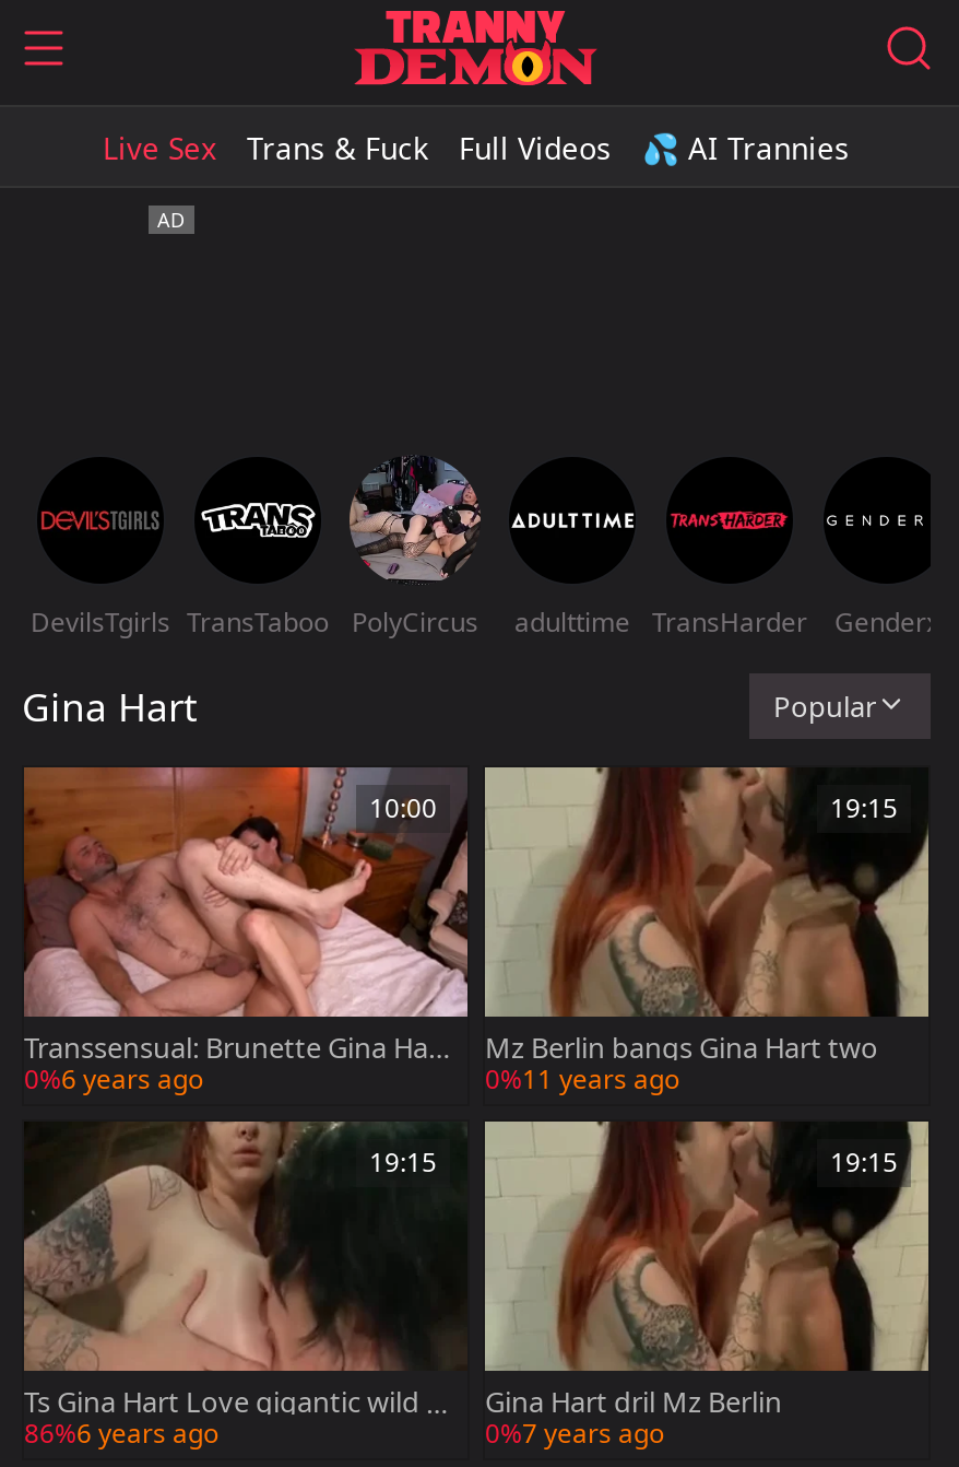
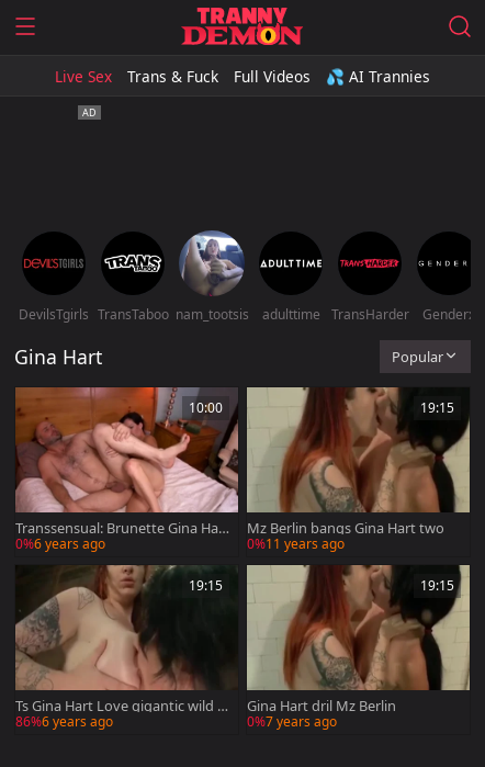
- [image]
- DevilsTgirls TransTaboo
- PolyCircus
+ [image]
+ DevilsTgirls TransTaboo nam_tootsis
